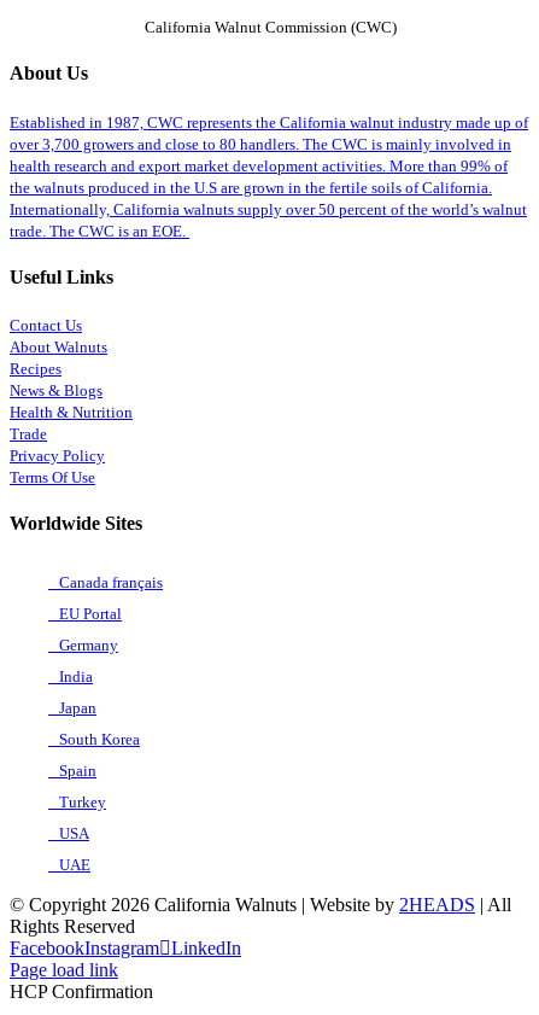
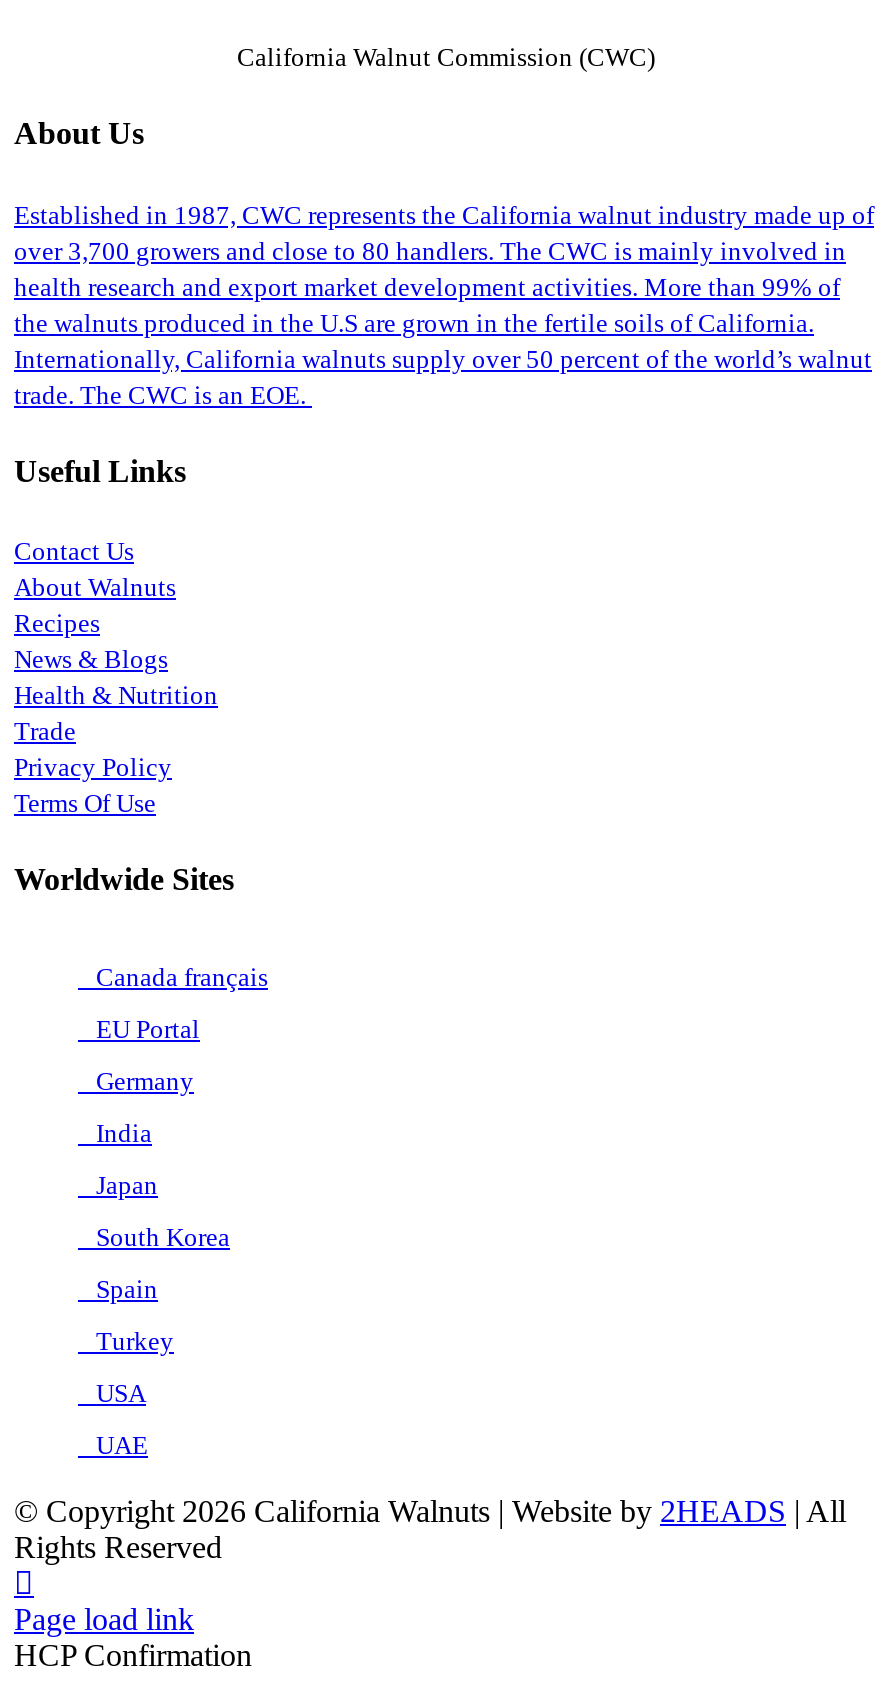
- FacebookInstagram LinkedIn
